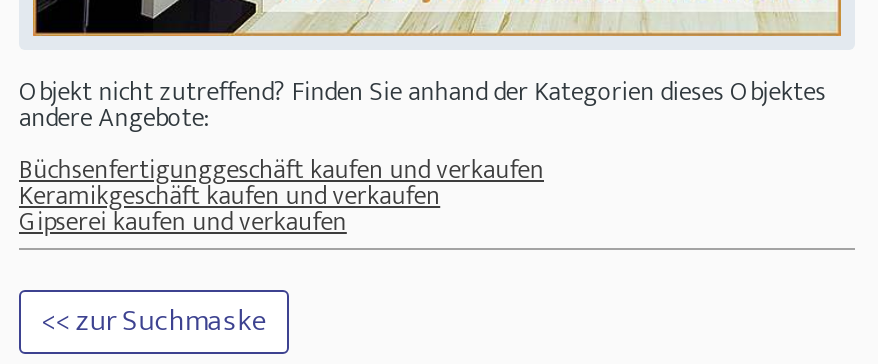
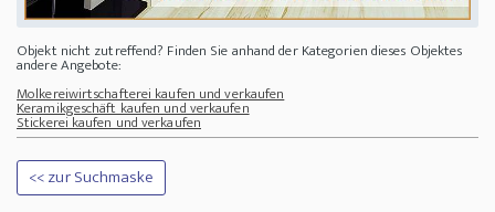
- Büchsenfertigunggeschäft kaufen und verkaufen
+ Molkereiwirtschafterei kaufen und verkaufen

- Gipserei kaufen und verkaufen
+ Stickerei kaufen und verkaufen
